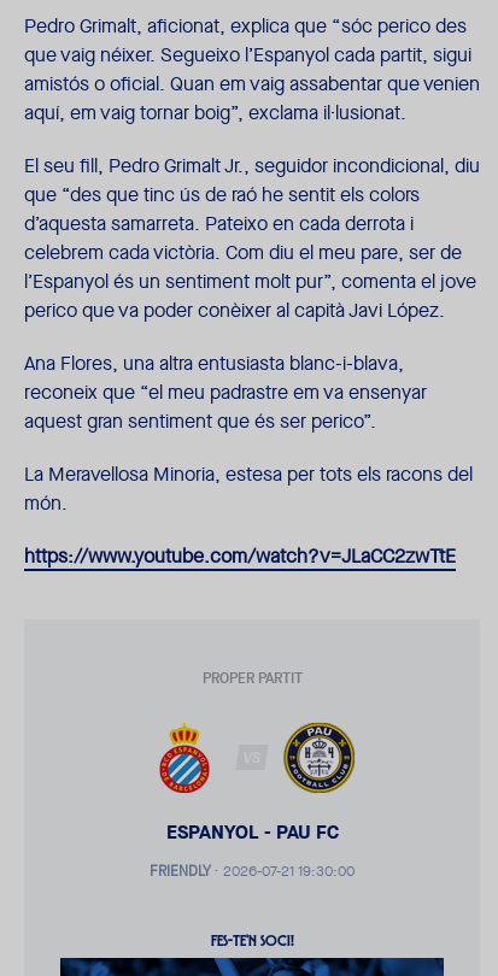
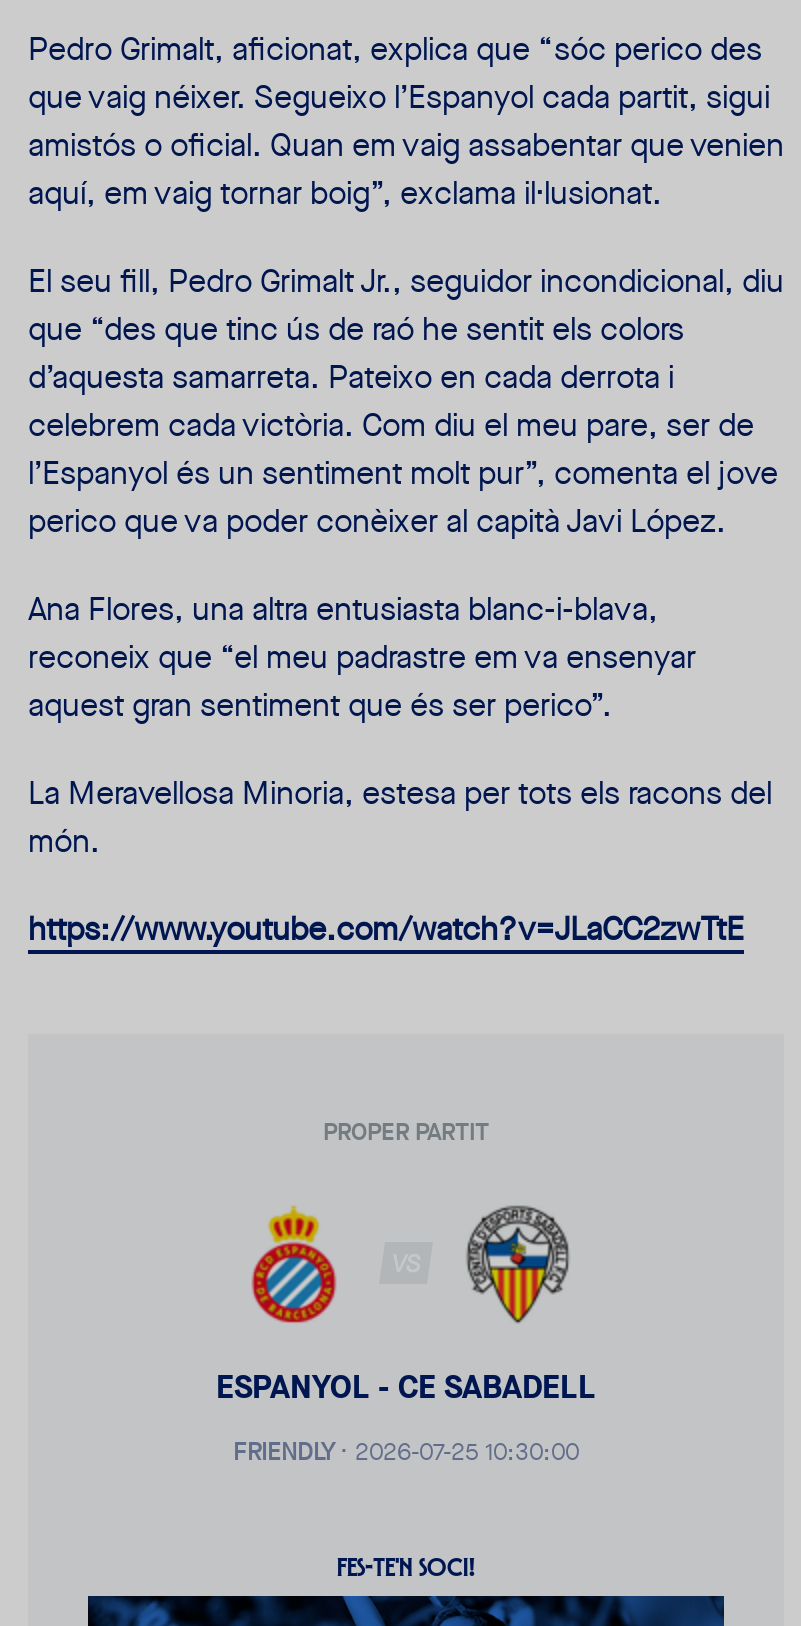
- [image]
- ESPANYOL - PAU FC
+ [image]
+ ESPANYOL - CE SABADELL

- FRIENDLY · 2026-07-21 19:30:00
+ FRIENDLY · 2026-07-25 10:30:00
